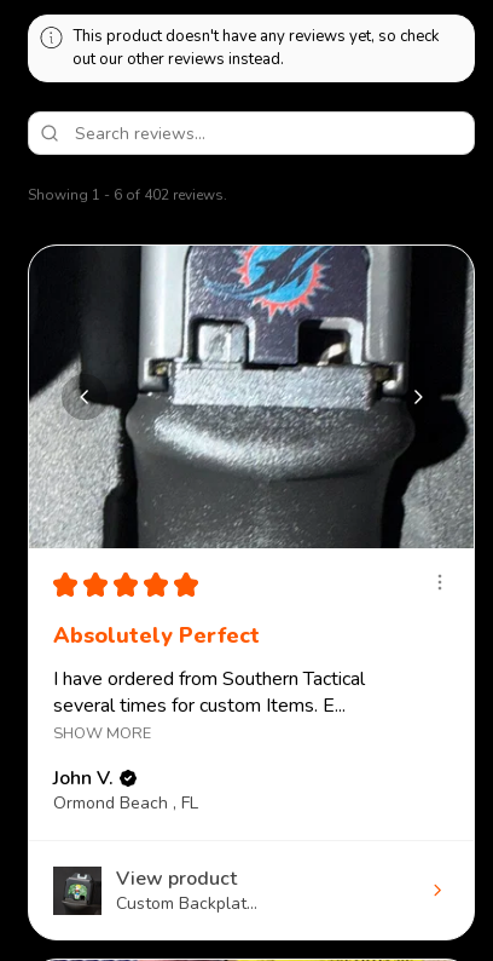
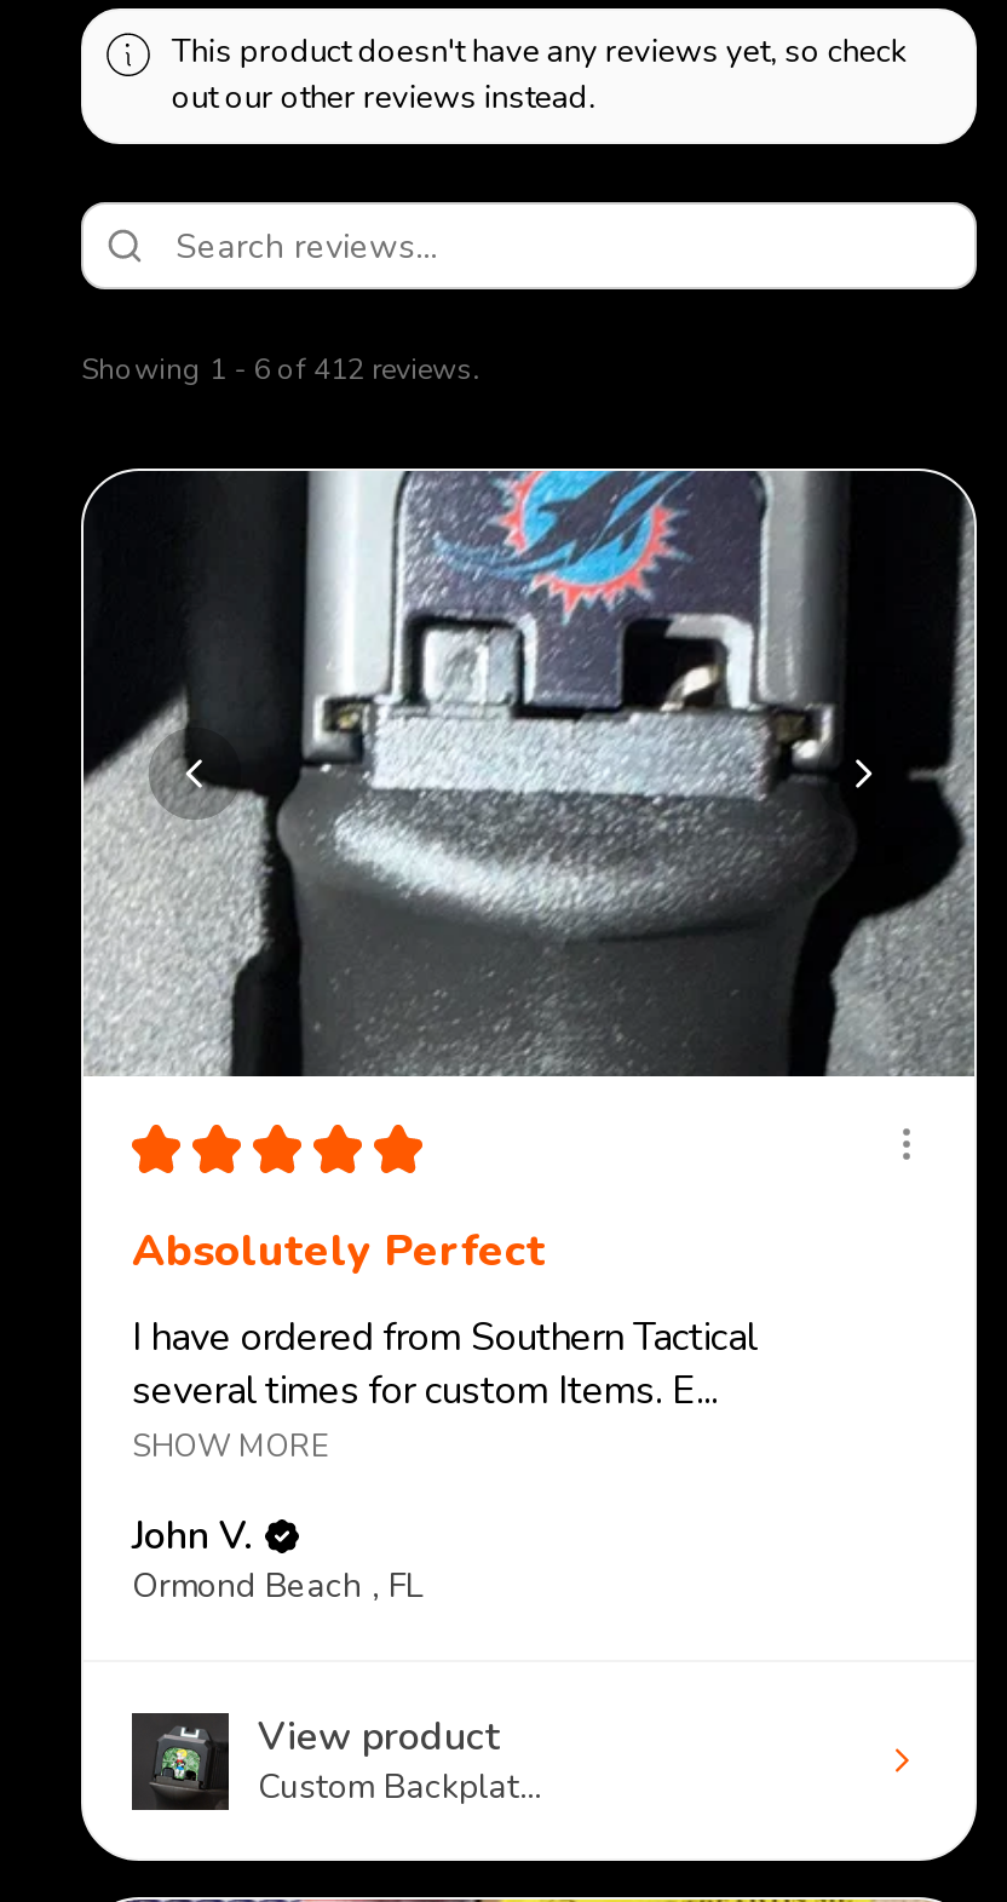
- Showing 1 - 6 of 402 reviews.
+ Showing 1 - 6 of 412 reviews.
